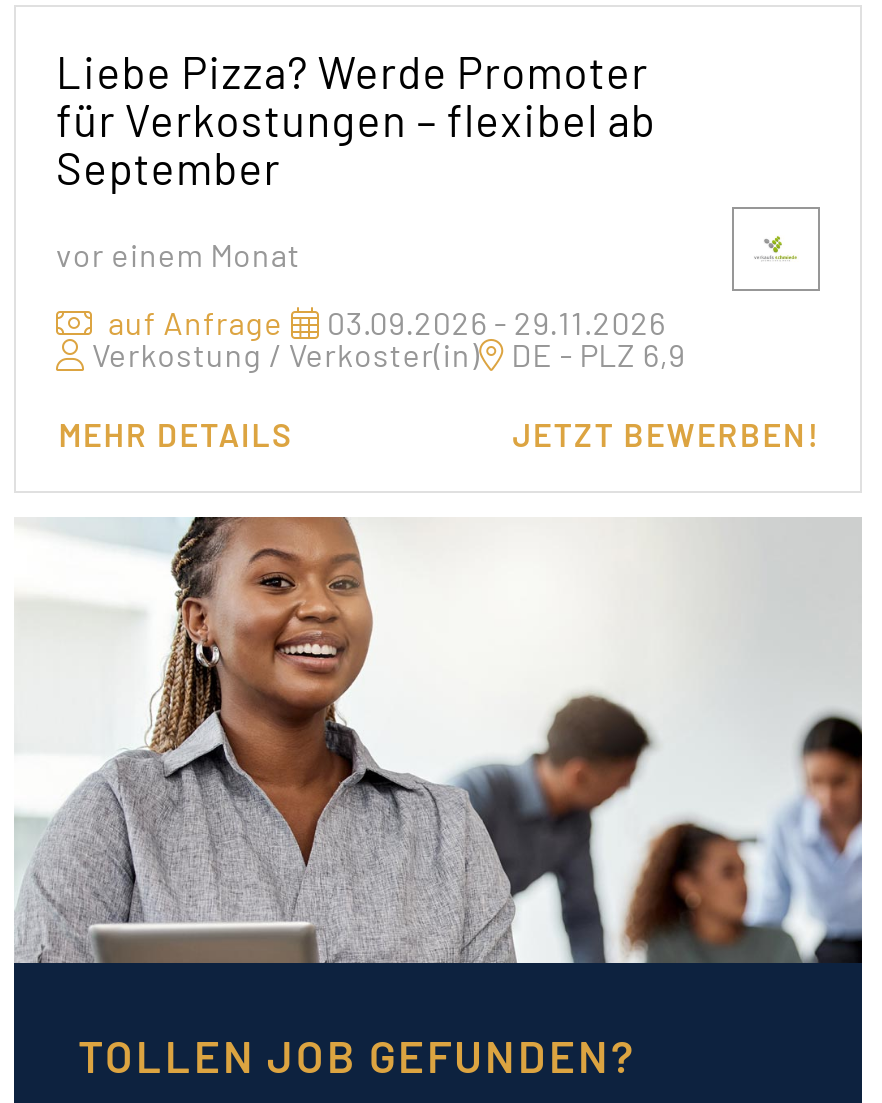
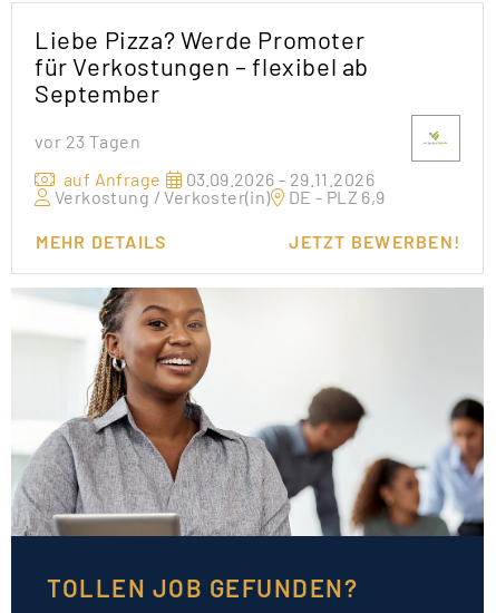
- vor einem Monat
+ vor 23 Tagen
